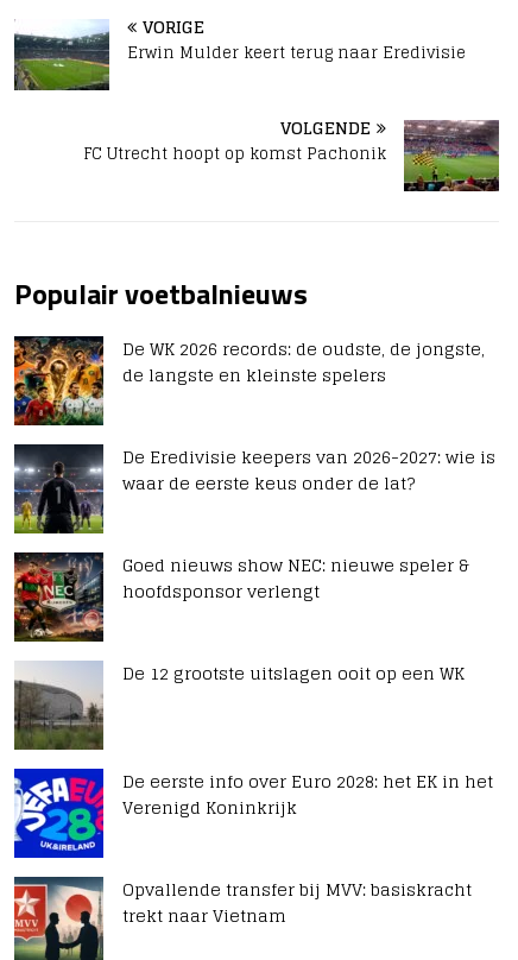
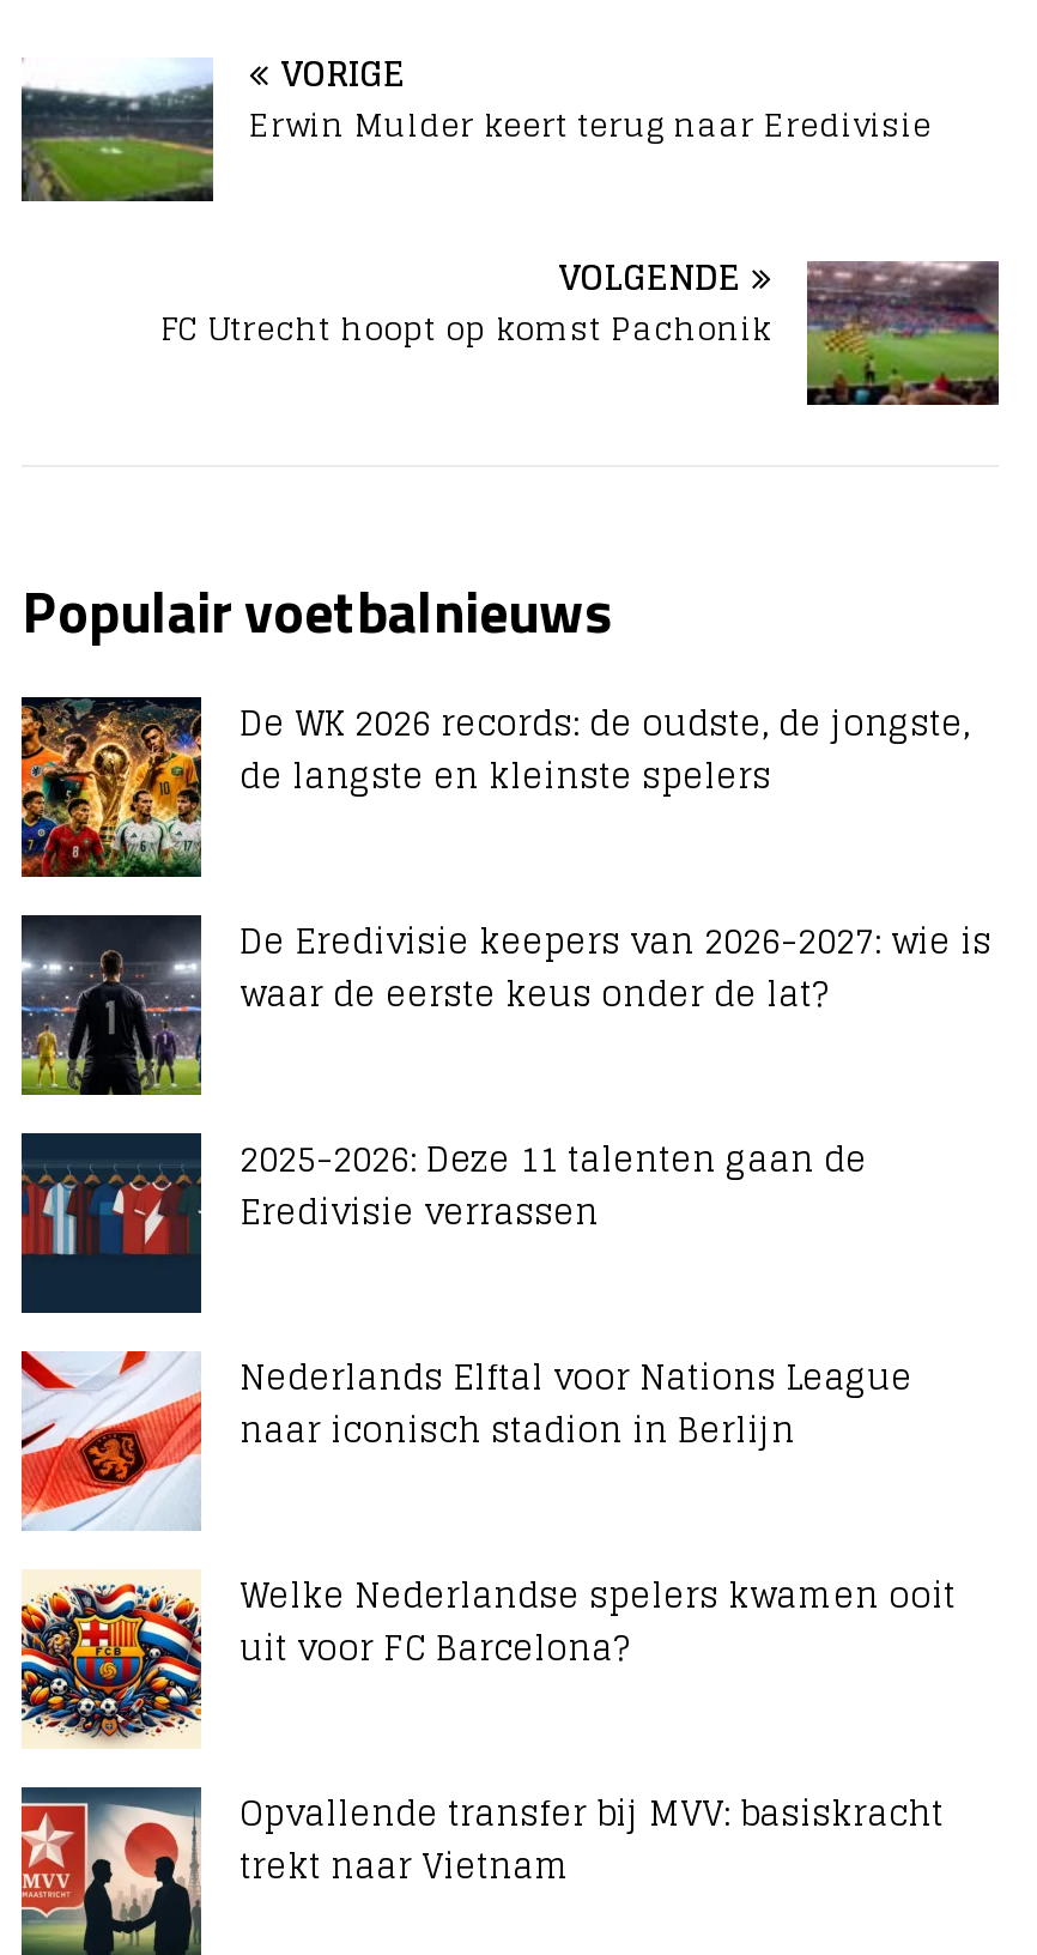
- [image]
- Goed nieuws show NEC: nieuwe speler &
- hoofdsponsor verlengt
+ [image]
+ 2025-2026: Deze 11 talenten gaan de
+ Eredivisie verrassen

- [image]
- De 12 grootste uitslagen ooit op een WK
+ [image]
+ Nederlands Elftal voor Nations League
+ naar iconisch stadion in Berlijn

- [image]
- De eerste info over Euro 2028: het EK in het
- Verenigd Koninkrijk
+ [image]
+ Welke Nederlandse spelers kwamen ooit
+ uit voor FC Barcelona?
